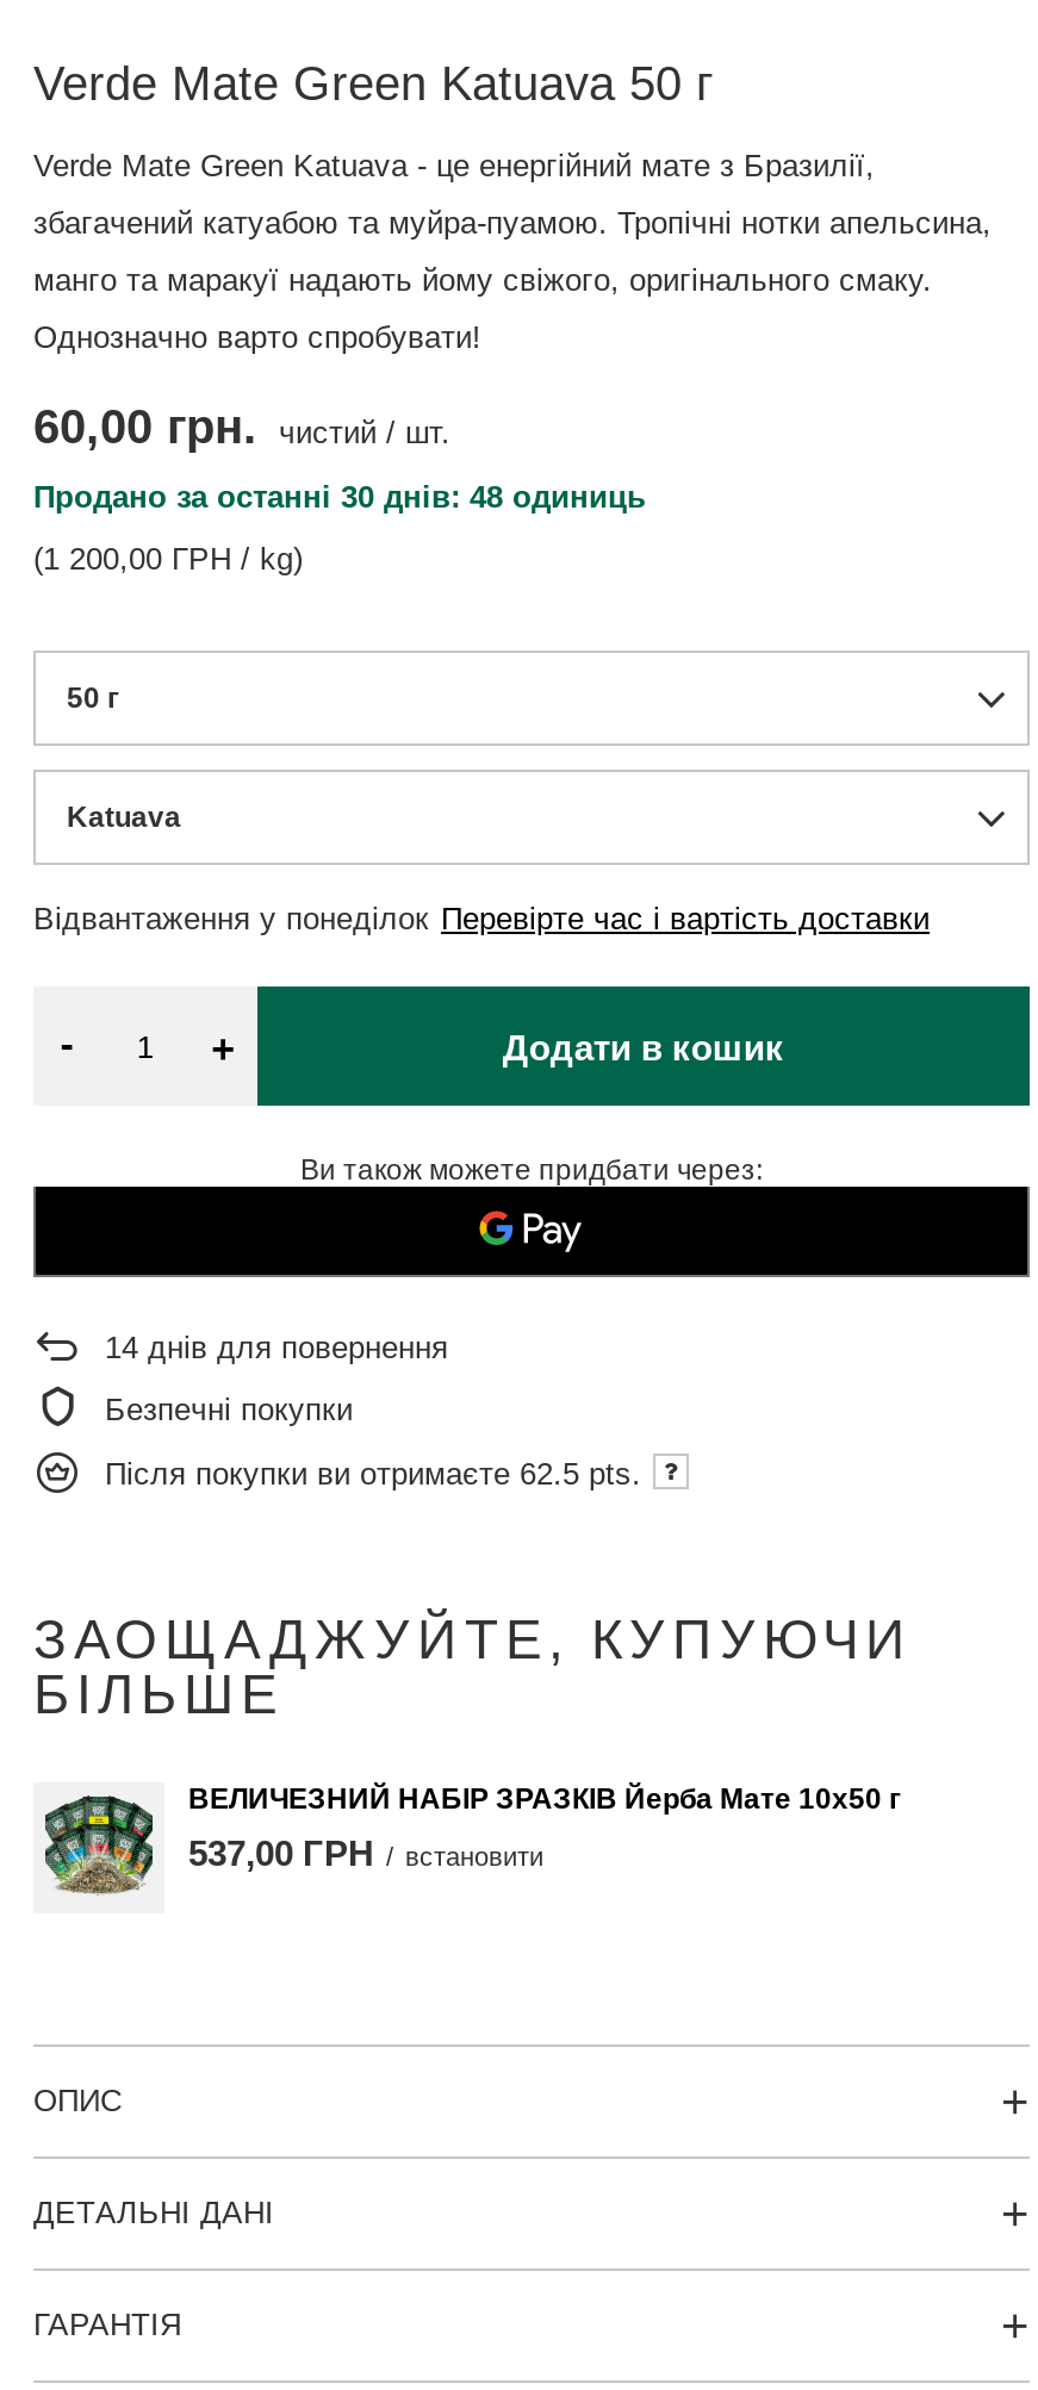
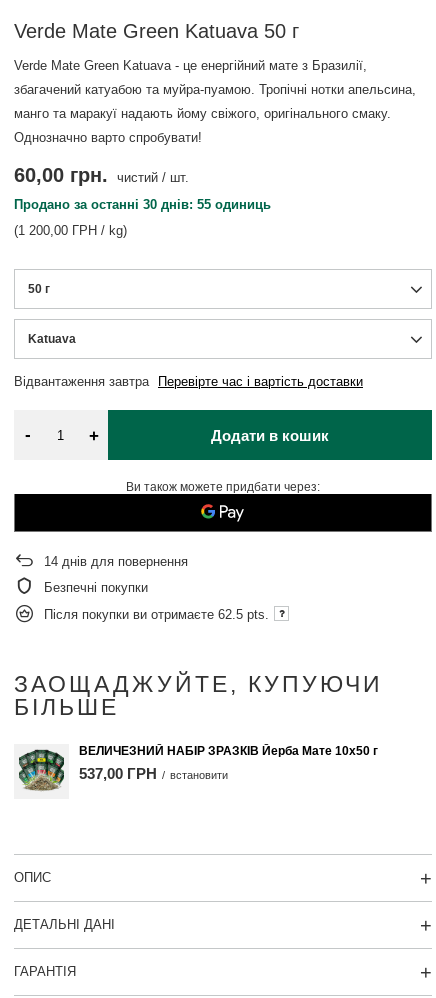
- Продано за останні 30 днів: 48 одиниць
+ Продано за останні 30 днів: 55 одиниць

- Відвантаження у понеділок Перевірте час і вартість доставки
+ Відвантаження завтра Перевірте час і вартість доставки
